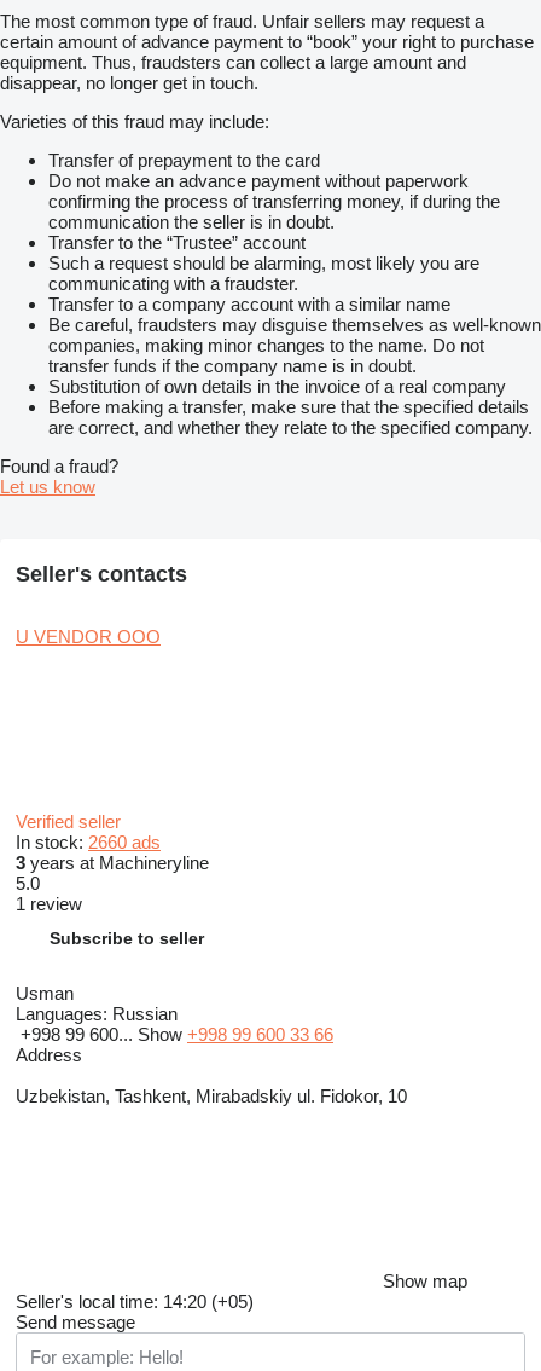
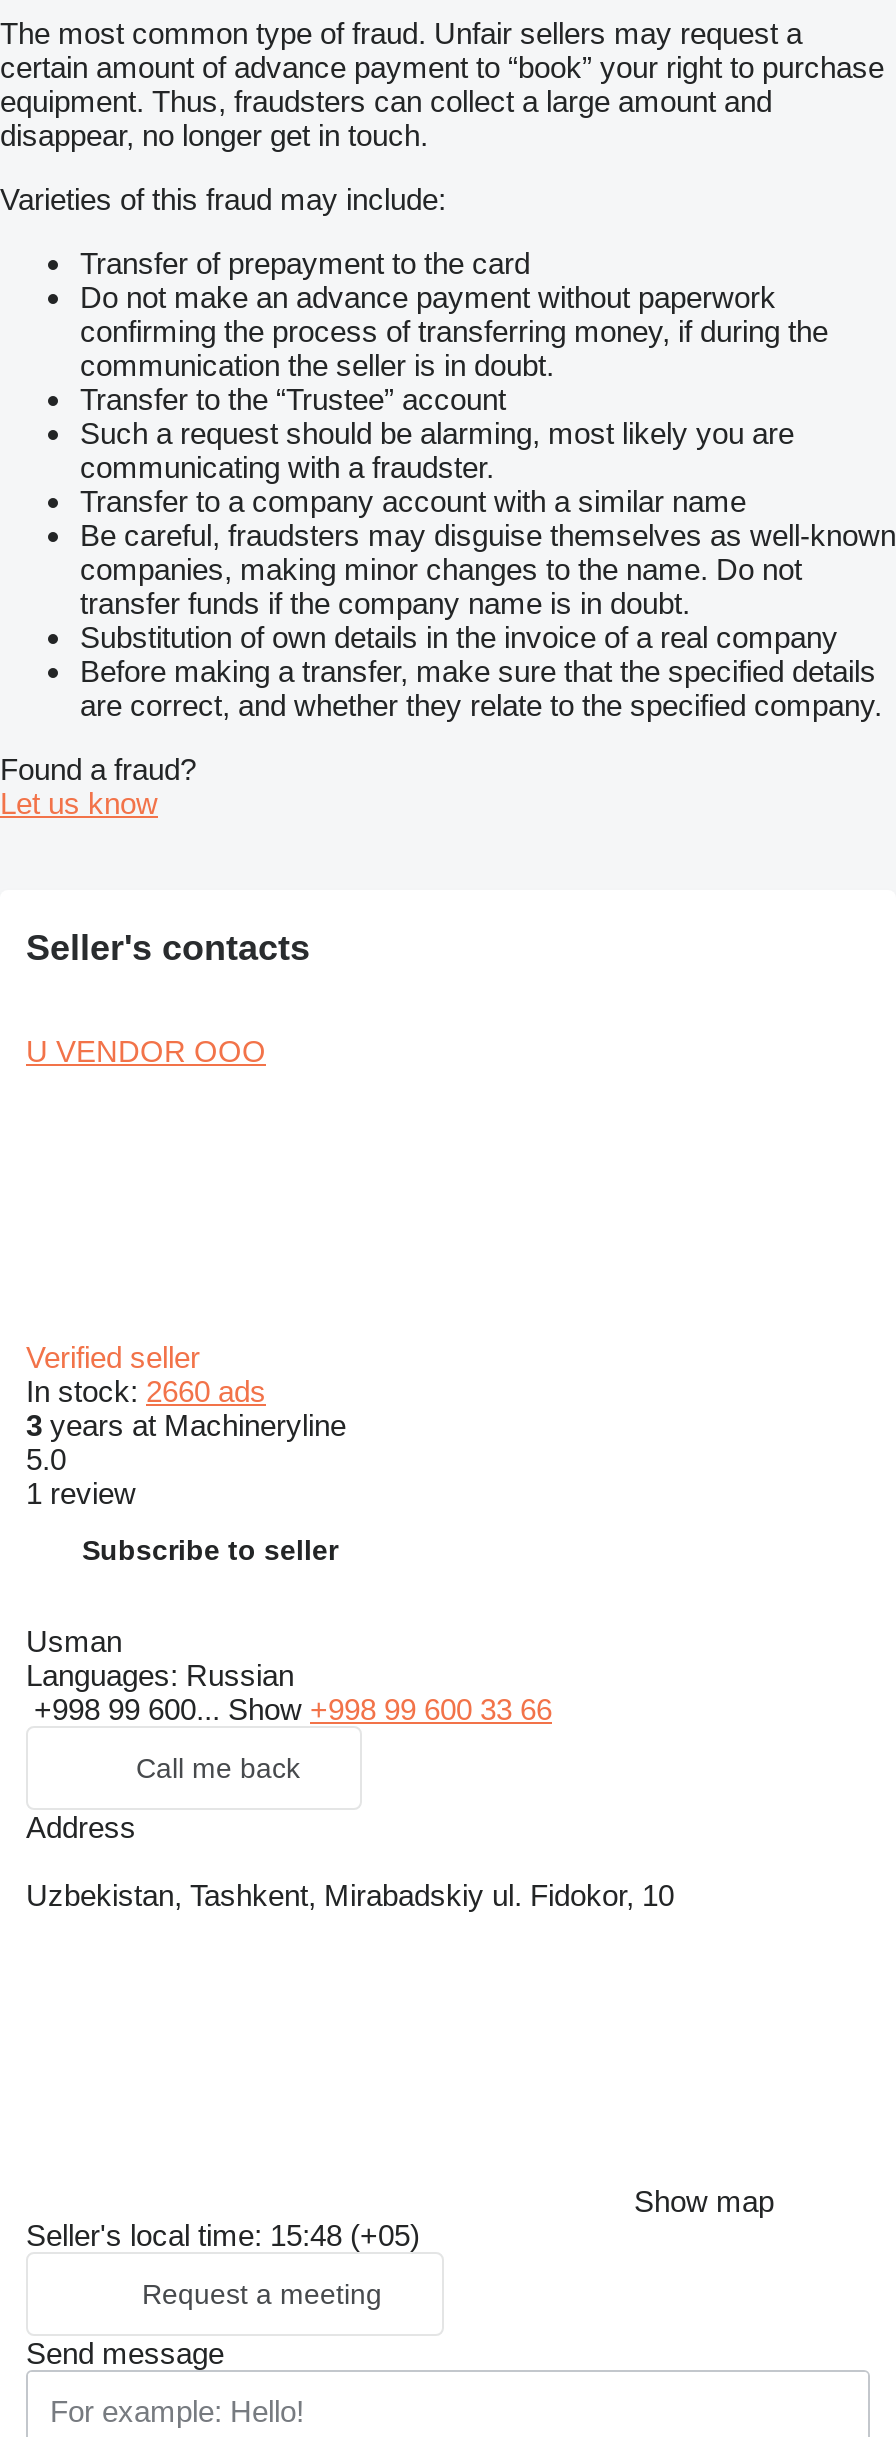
+ Call me back

- Seller's local time: 14:20 (+05)
+ Seller's local time: 15:48 (+05)
+ Request a meeting
